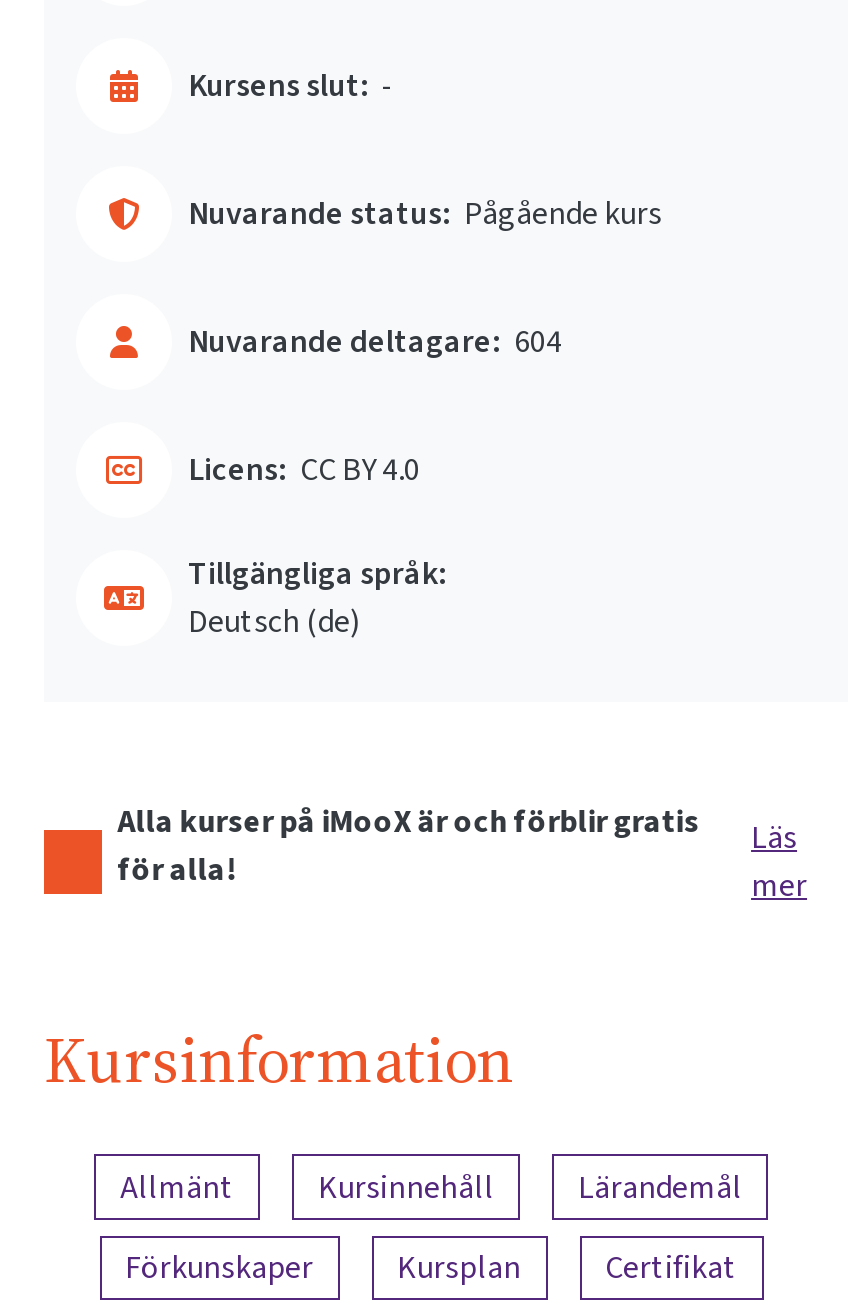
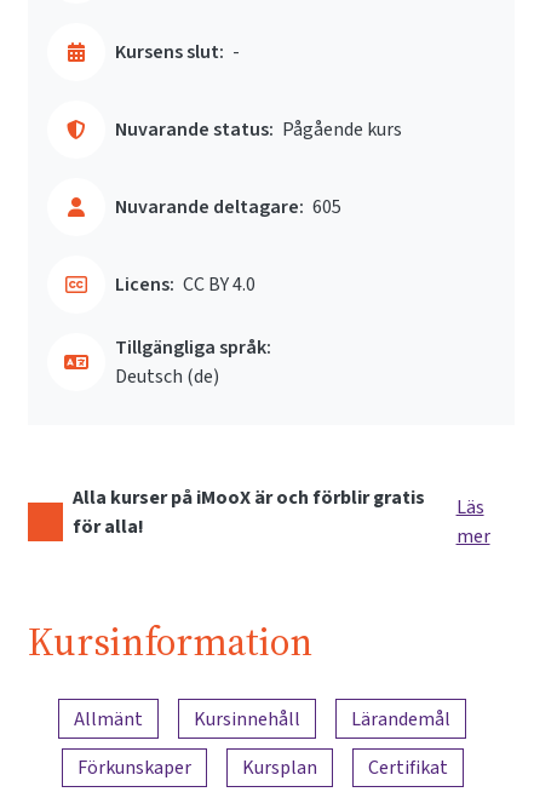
- Nuvarande deltagare: 604
+ Nuvarande deltagare: 605
